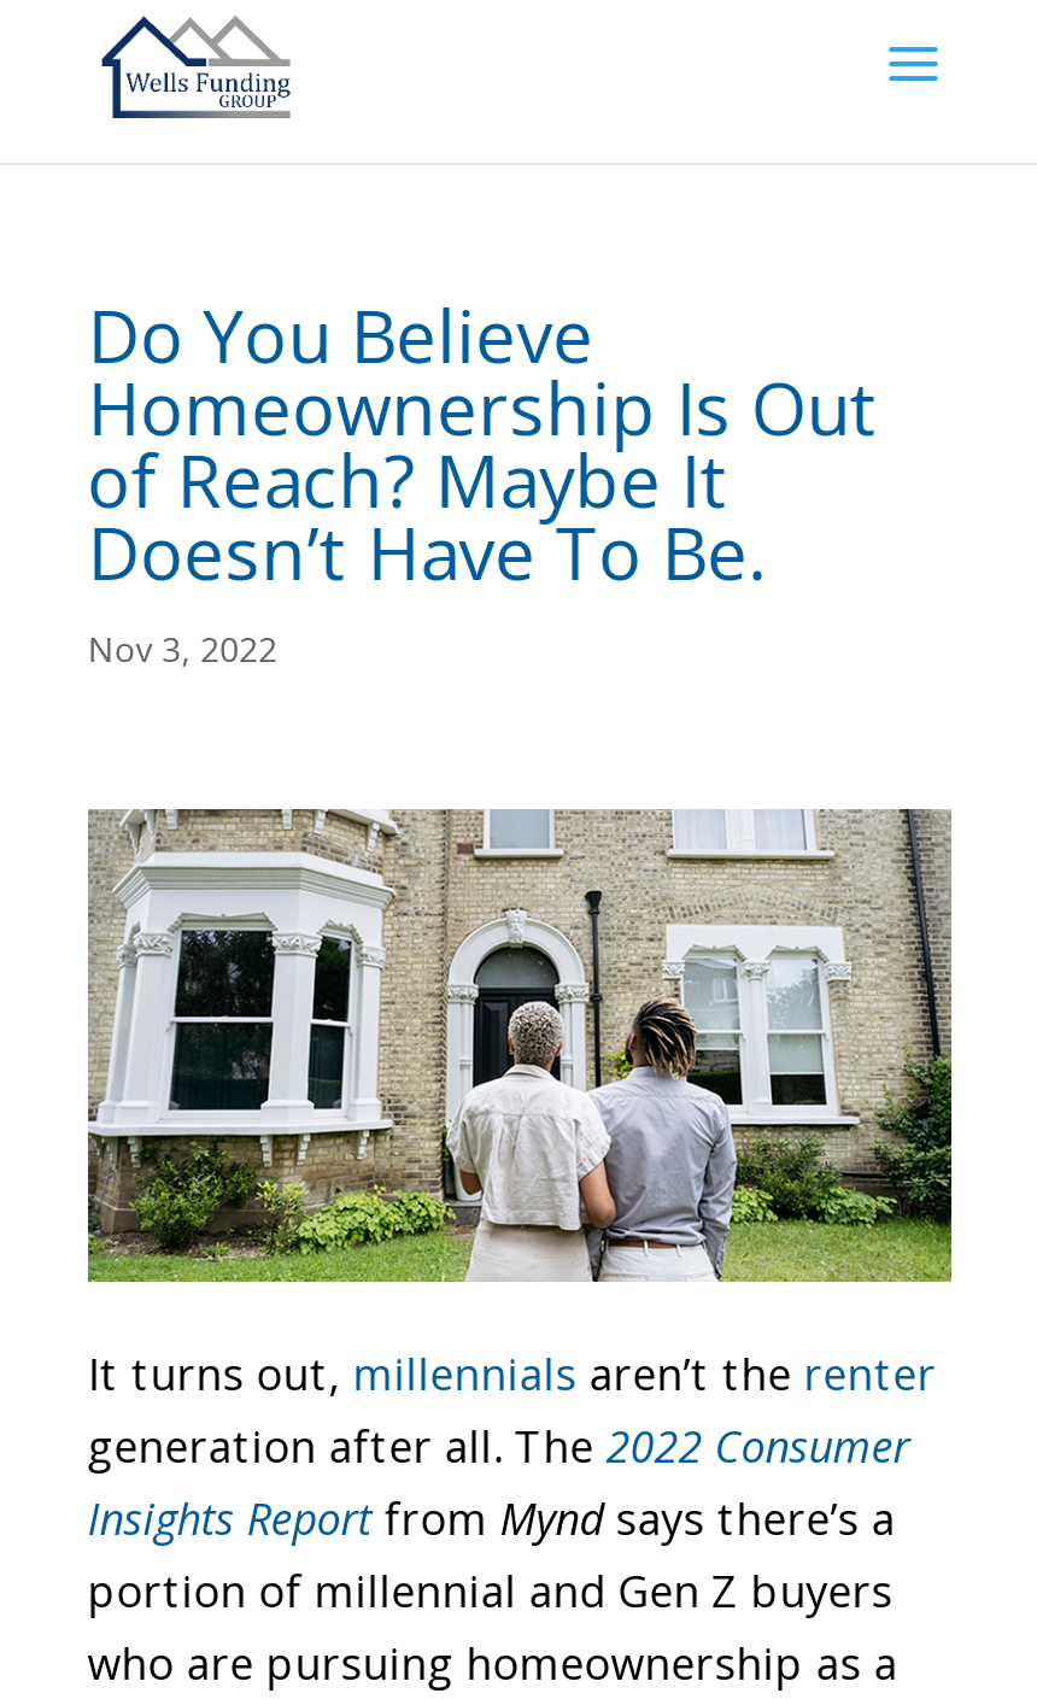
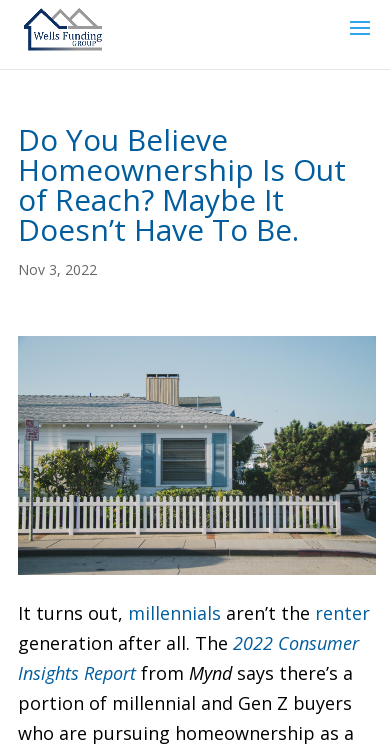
- [image]
+ [image]
